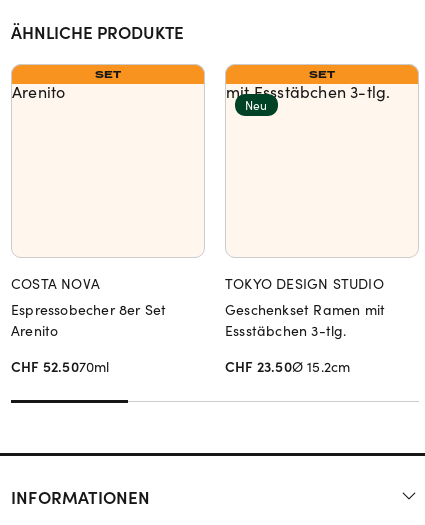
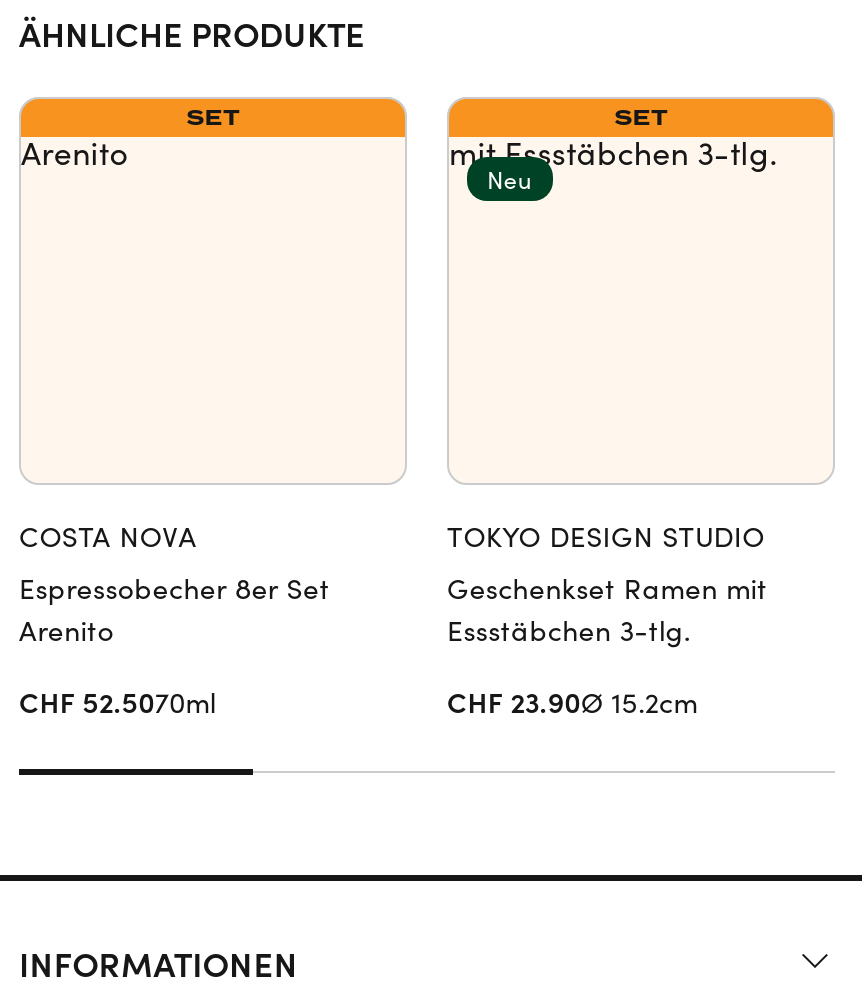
- CHF 23.50Ø 15.2cm
+ CHF 23.90Ø 15.2cm
